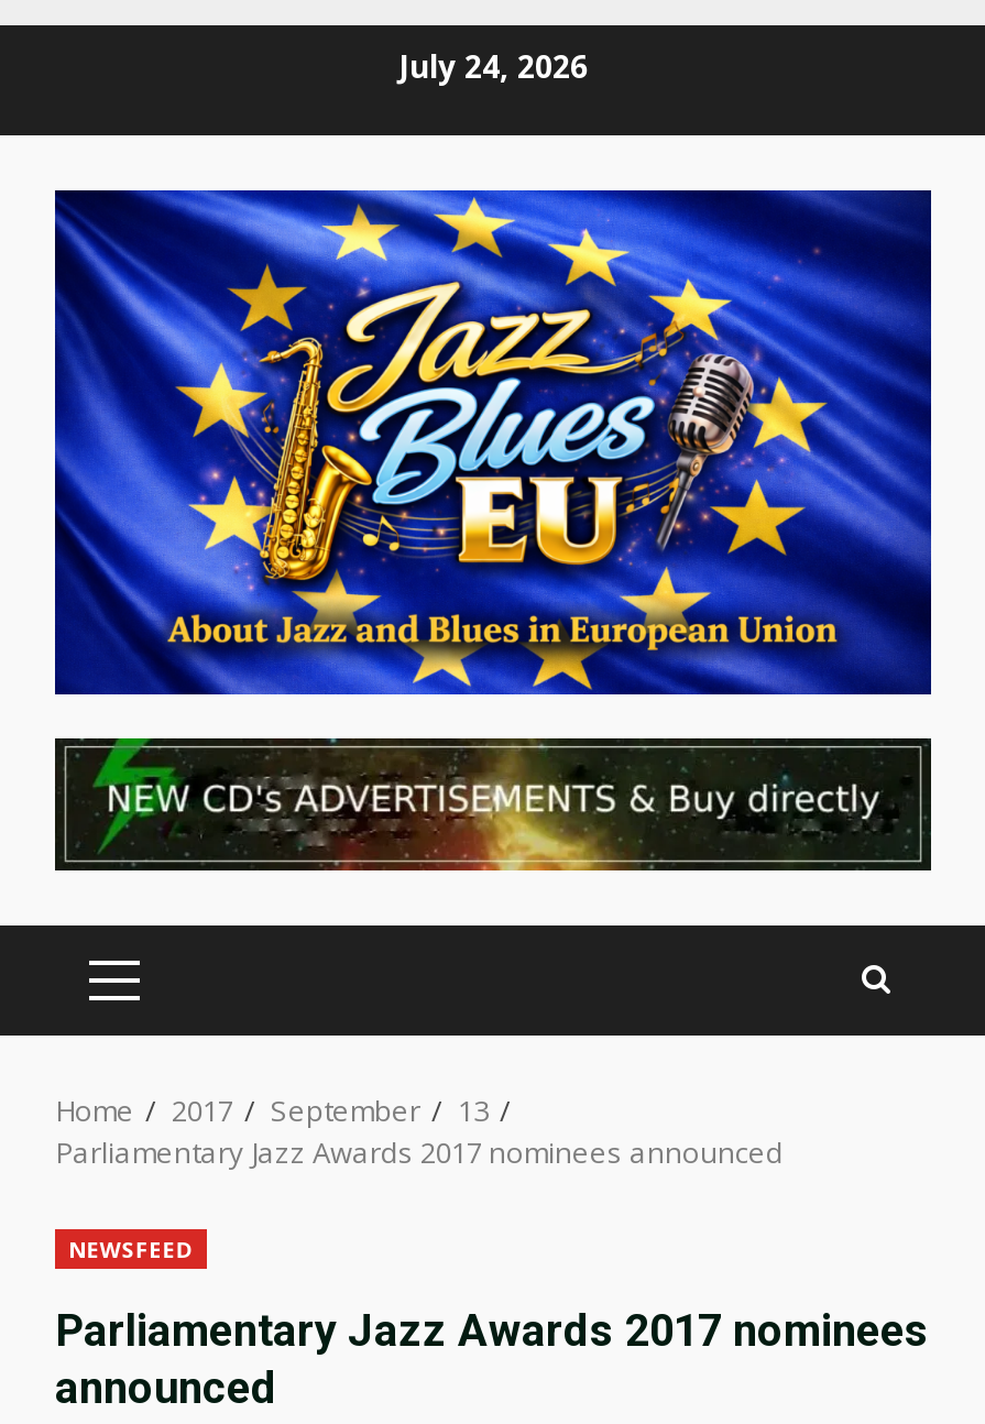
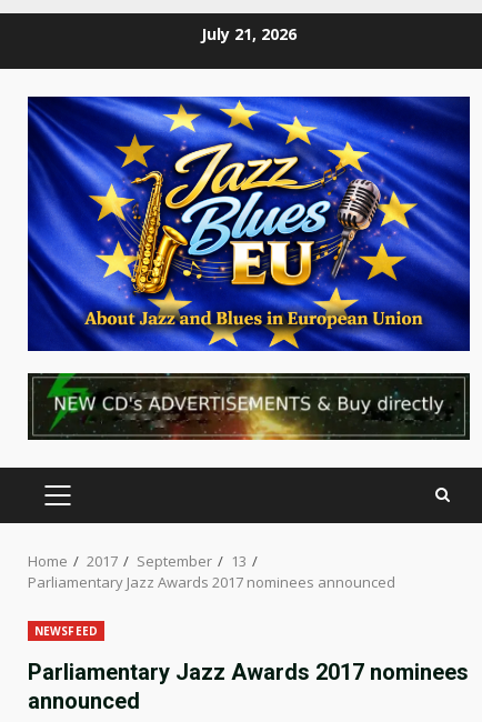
- July 24, 2026
+ July 21, 2026
